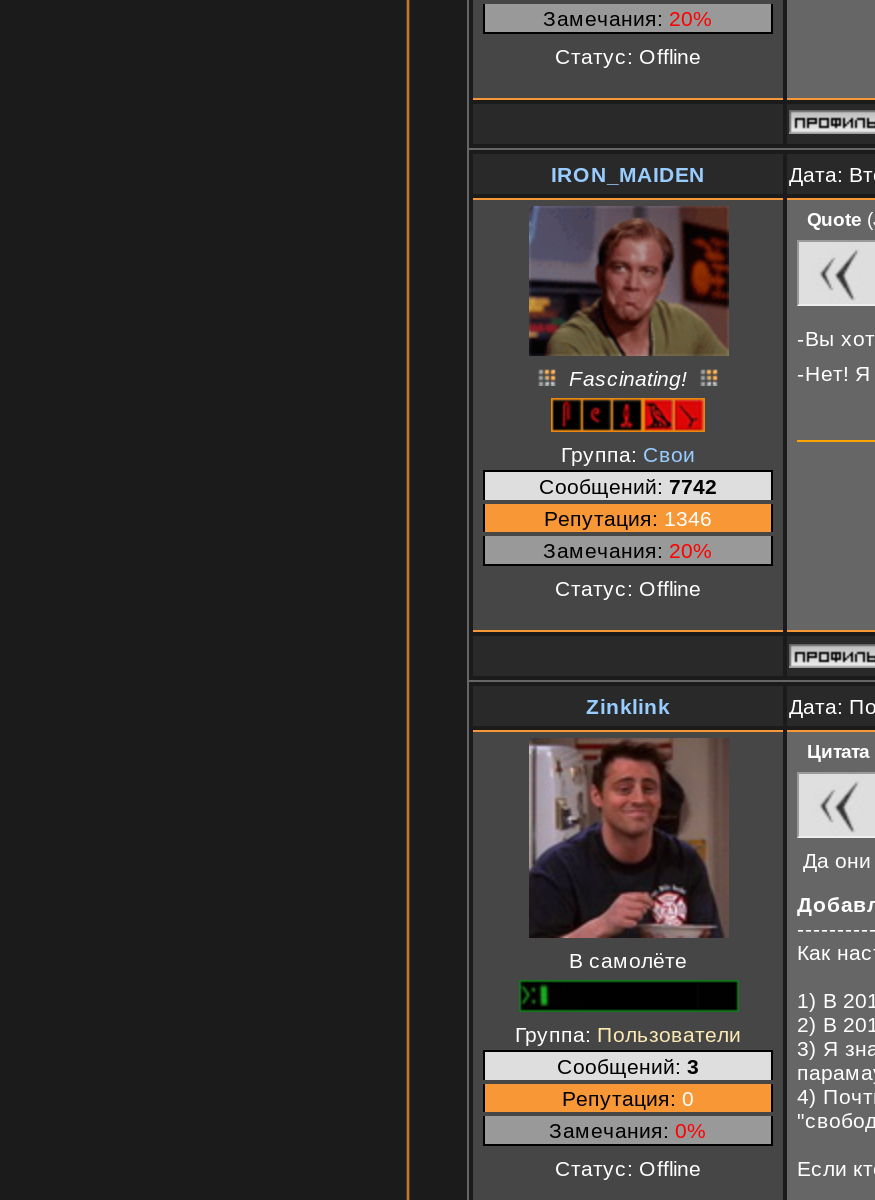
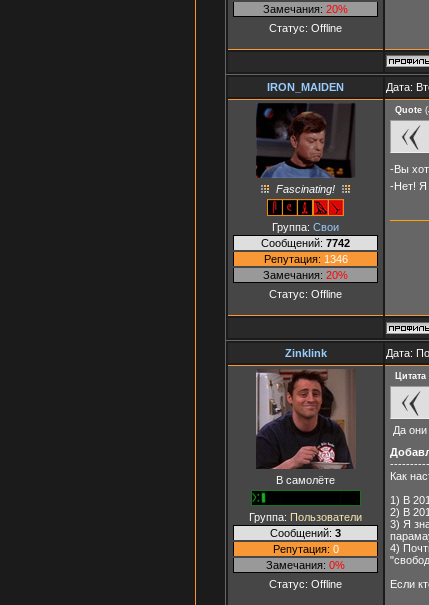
- [image]
+ [image]
